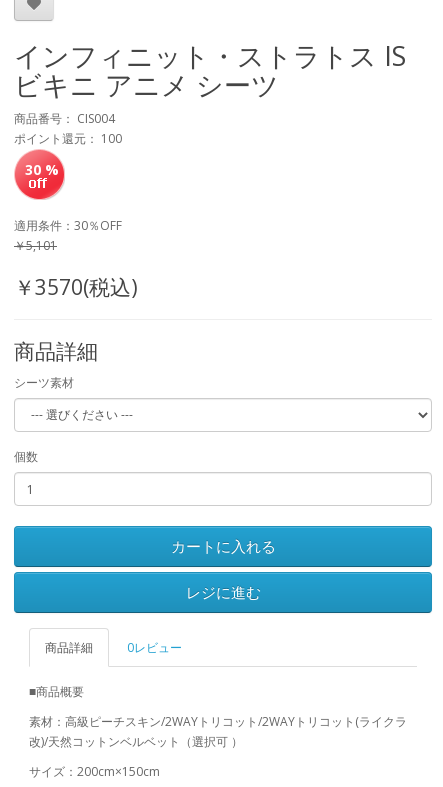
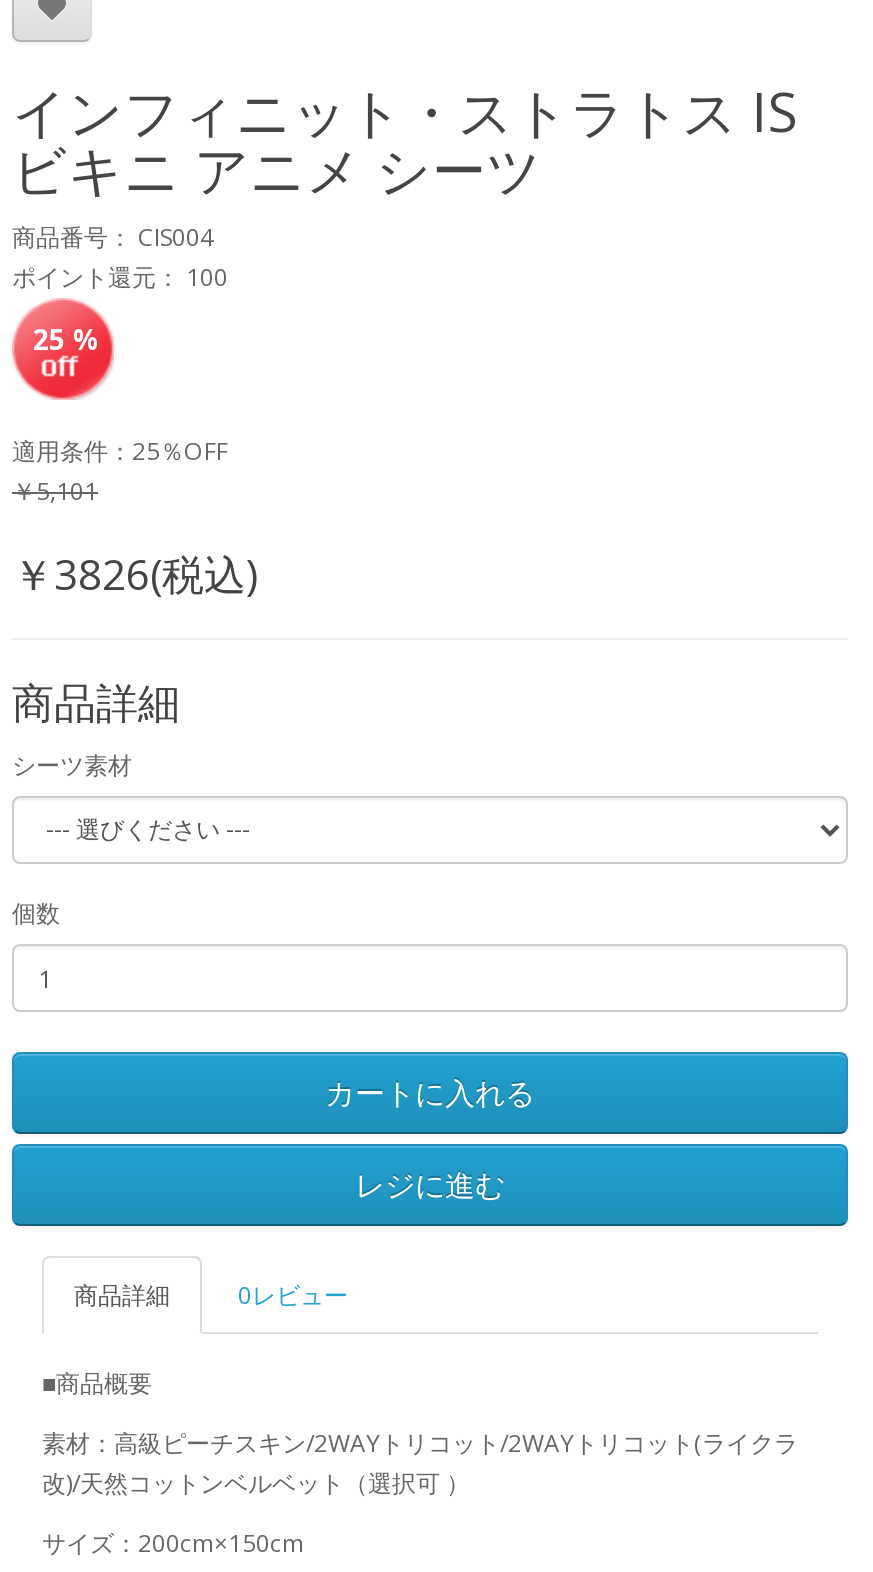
- 30 %
+ 25 %

- 適用条件：30％OFF
+ 適用条件：25％OFF

- ￥3570(税込)
+ ￥3826(税込)
